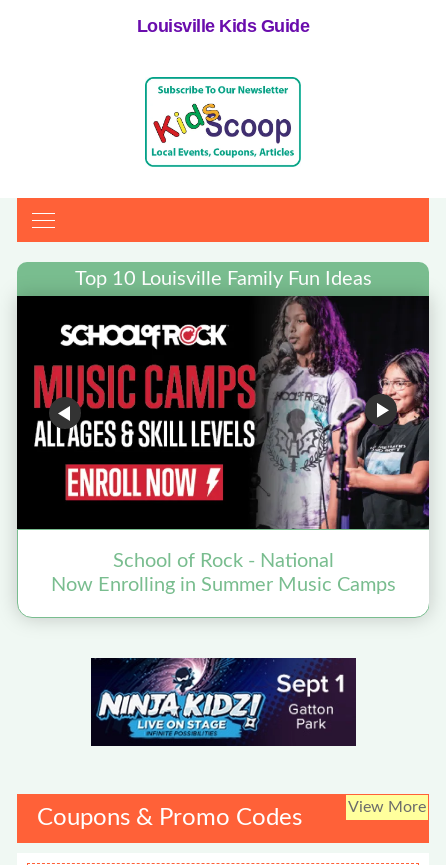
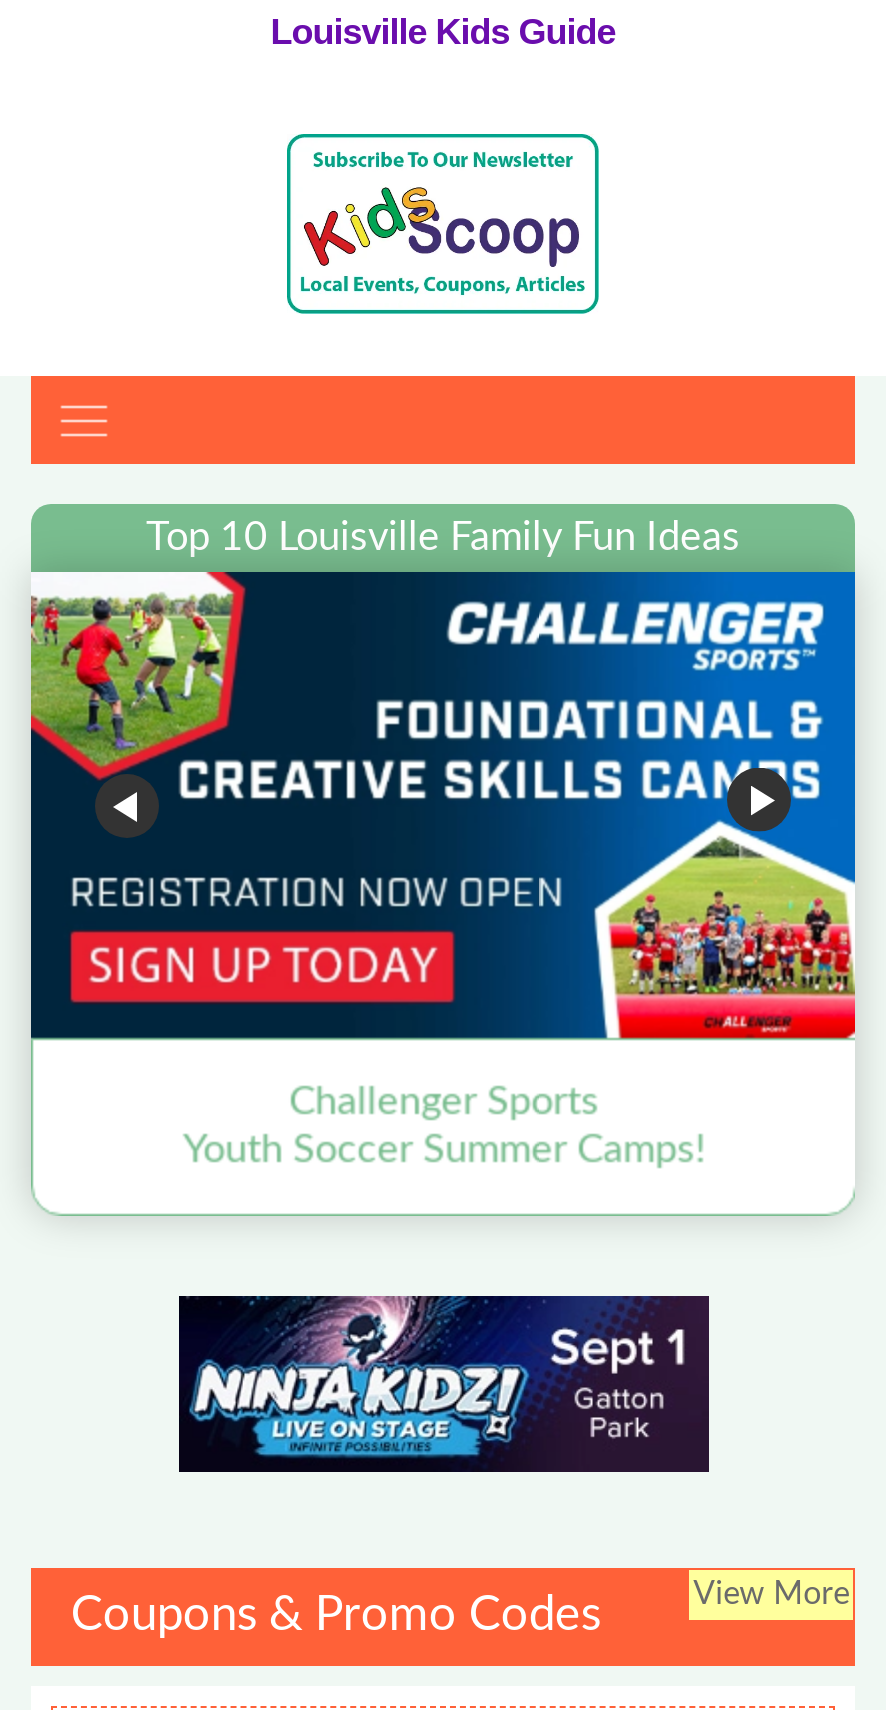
- [image]
- School of Rock - National
- Now Enrolling in Summer Music Camps
+ [image]
+ Challenger Sports
+ Youth Soccer Summer Camps!
